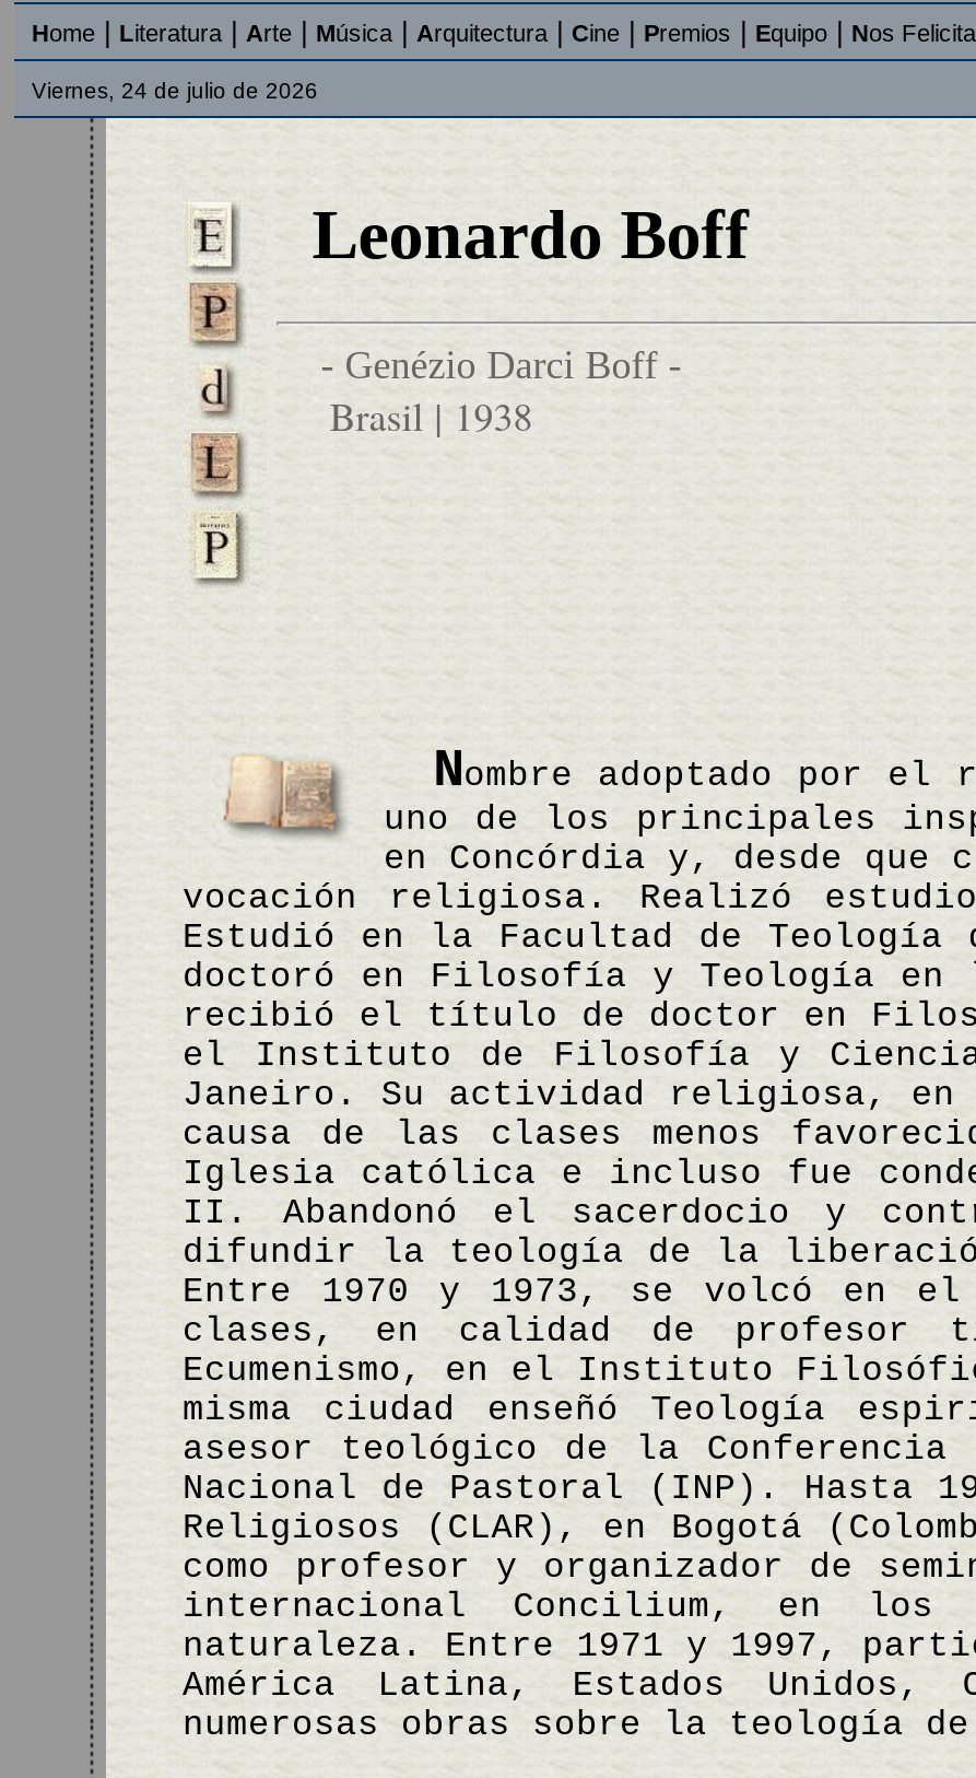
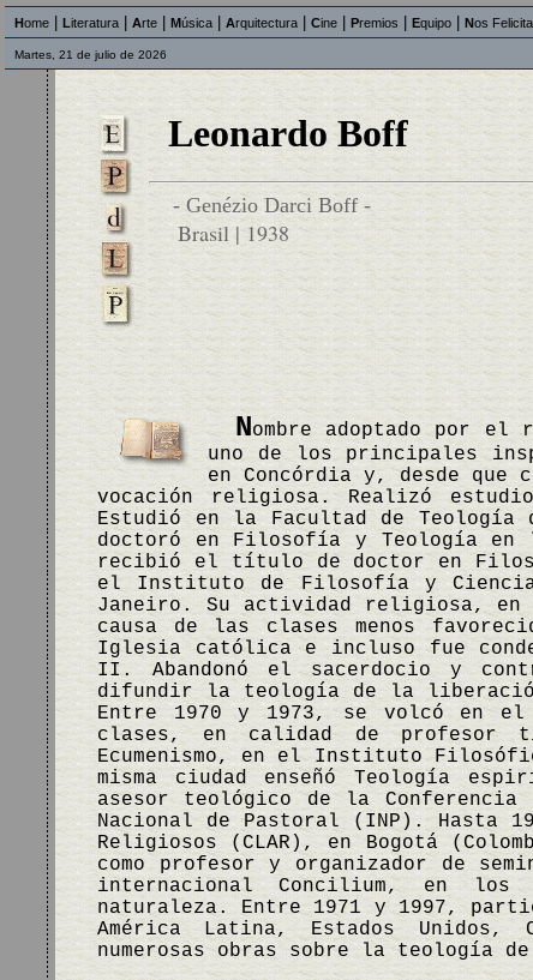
- Viernes, 24 de julio de 2026
+ Martes, 21 de julio de 2026
